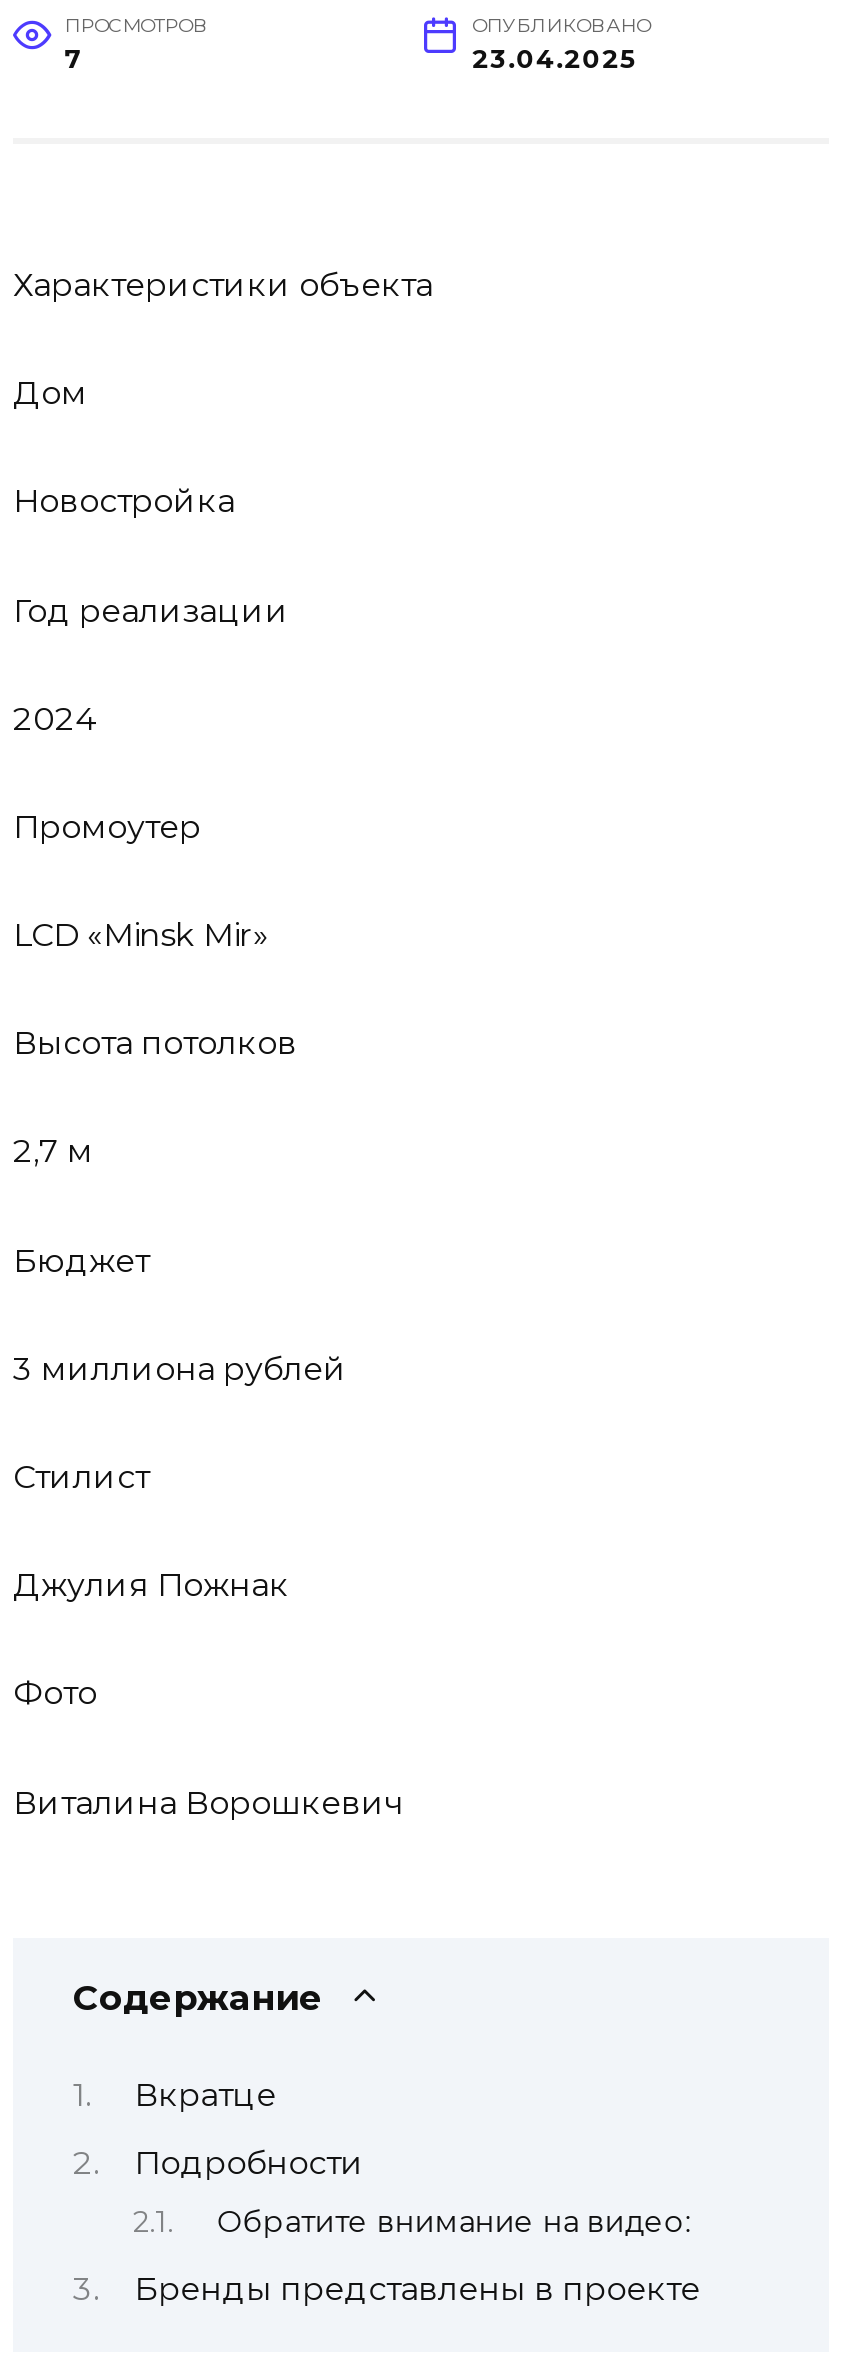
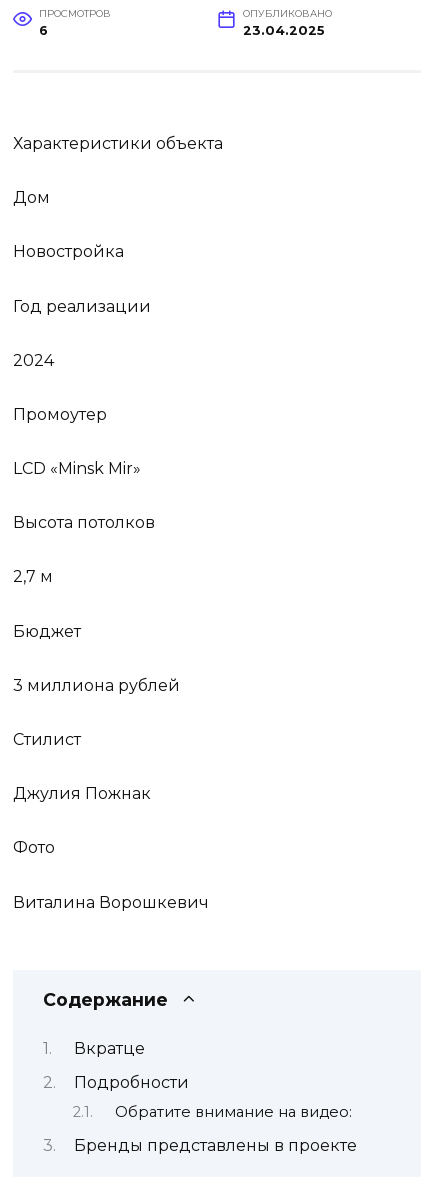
- 7
+ 6
